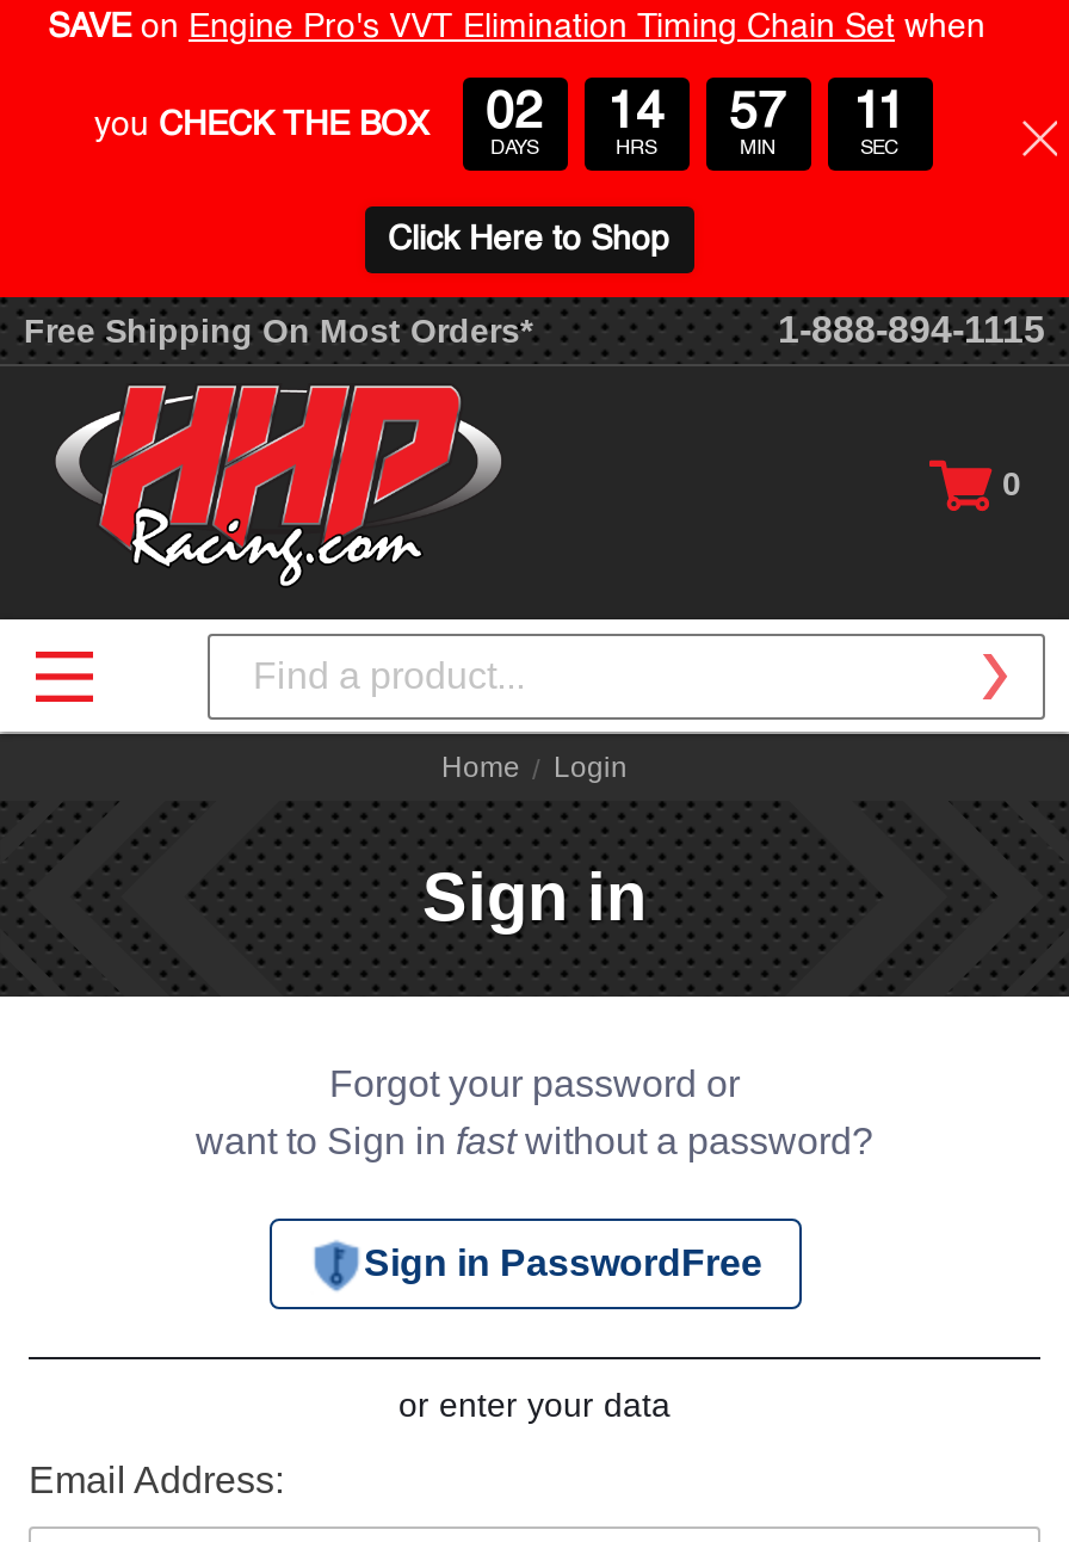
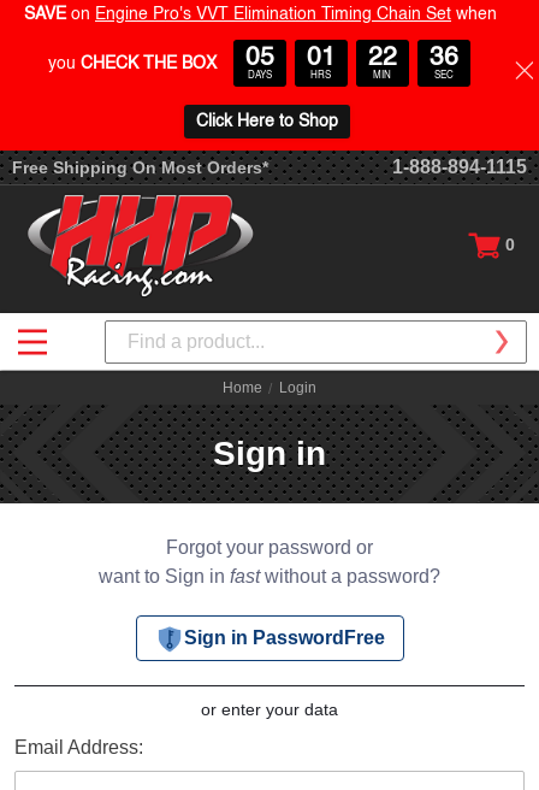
- 02
+ 05

- 14
+ 01

- 57
+ 22

- 11
+ 36
